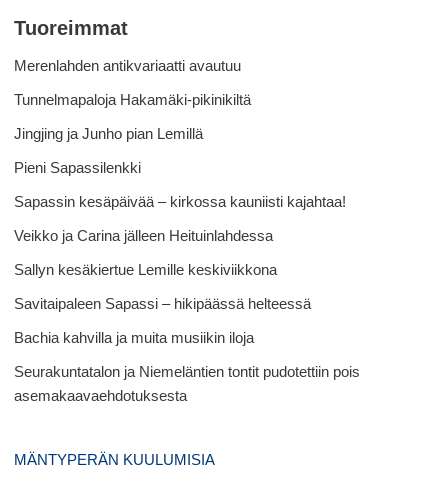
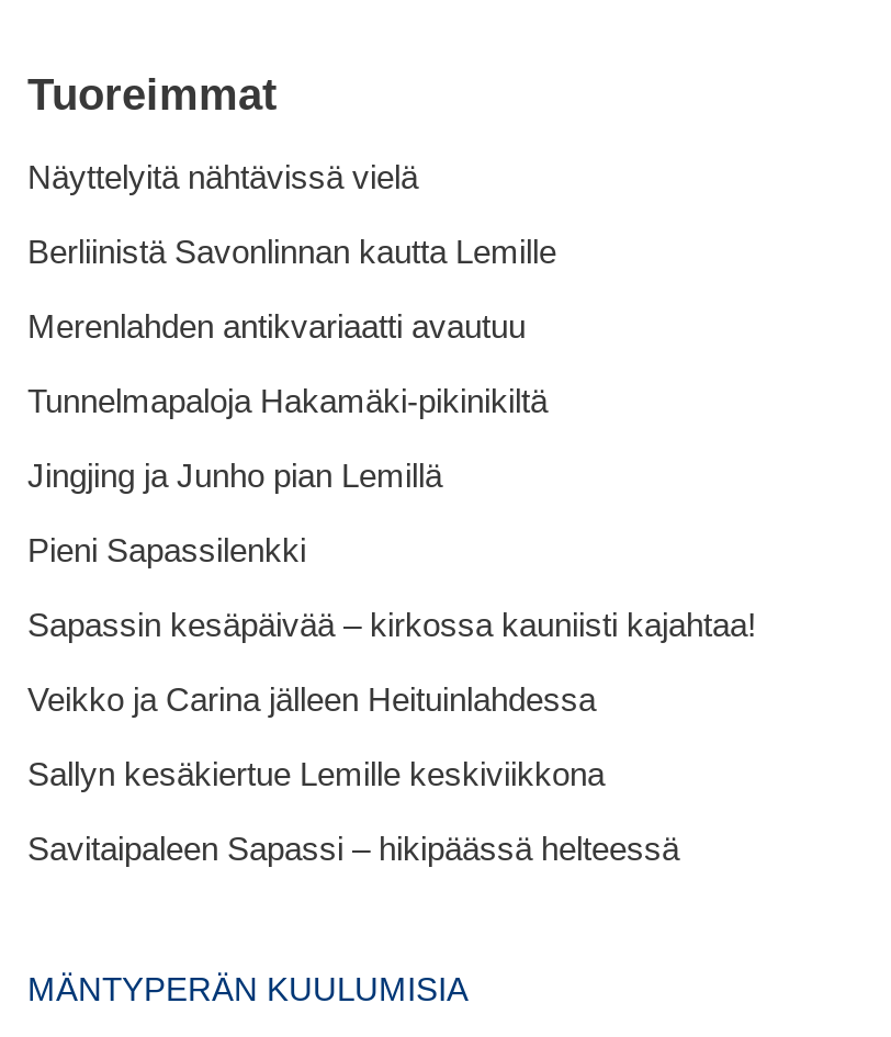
+ Näyttelyitä nähtävissä vielä
+ Berliinistä Savonlinnan kautta Lemille

moved down: Merenlahden antikvariaatti avautuu | Tunnelmapaloja Hakamäki-pikinikiltä | Jingjing ja Junho pian Lemillä | Pieni Sapassilenkki | Sapassin kesäpäivää – kirkossa kauniisti kajahtaa! | Veikko ja Carina jälleen Heituinlahdessa | Sallyn kesäkiertue Lemille keskiviikkona | Savitaipaleen Sapassi – hikipäässä helteessä

- Bachia kahvilla ja muita musiikin iloja
- Seurakuntatalon ja Niemeläntien tontit pudotettiin pois
- asemakaavaehdotuksesta
